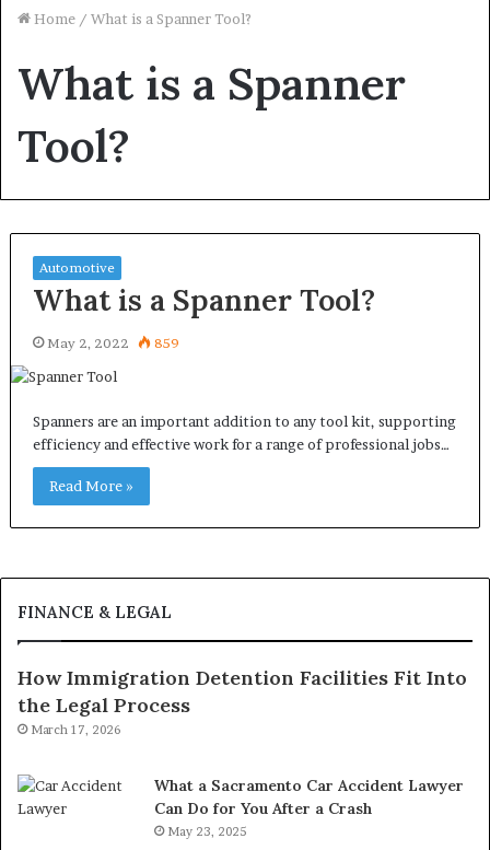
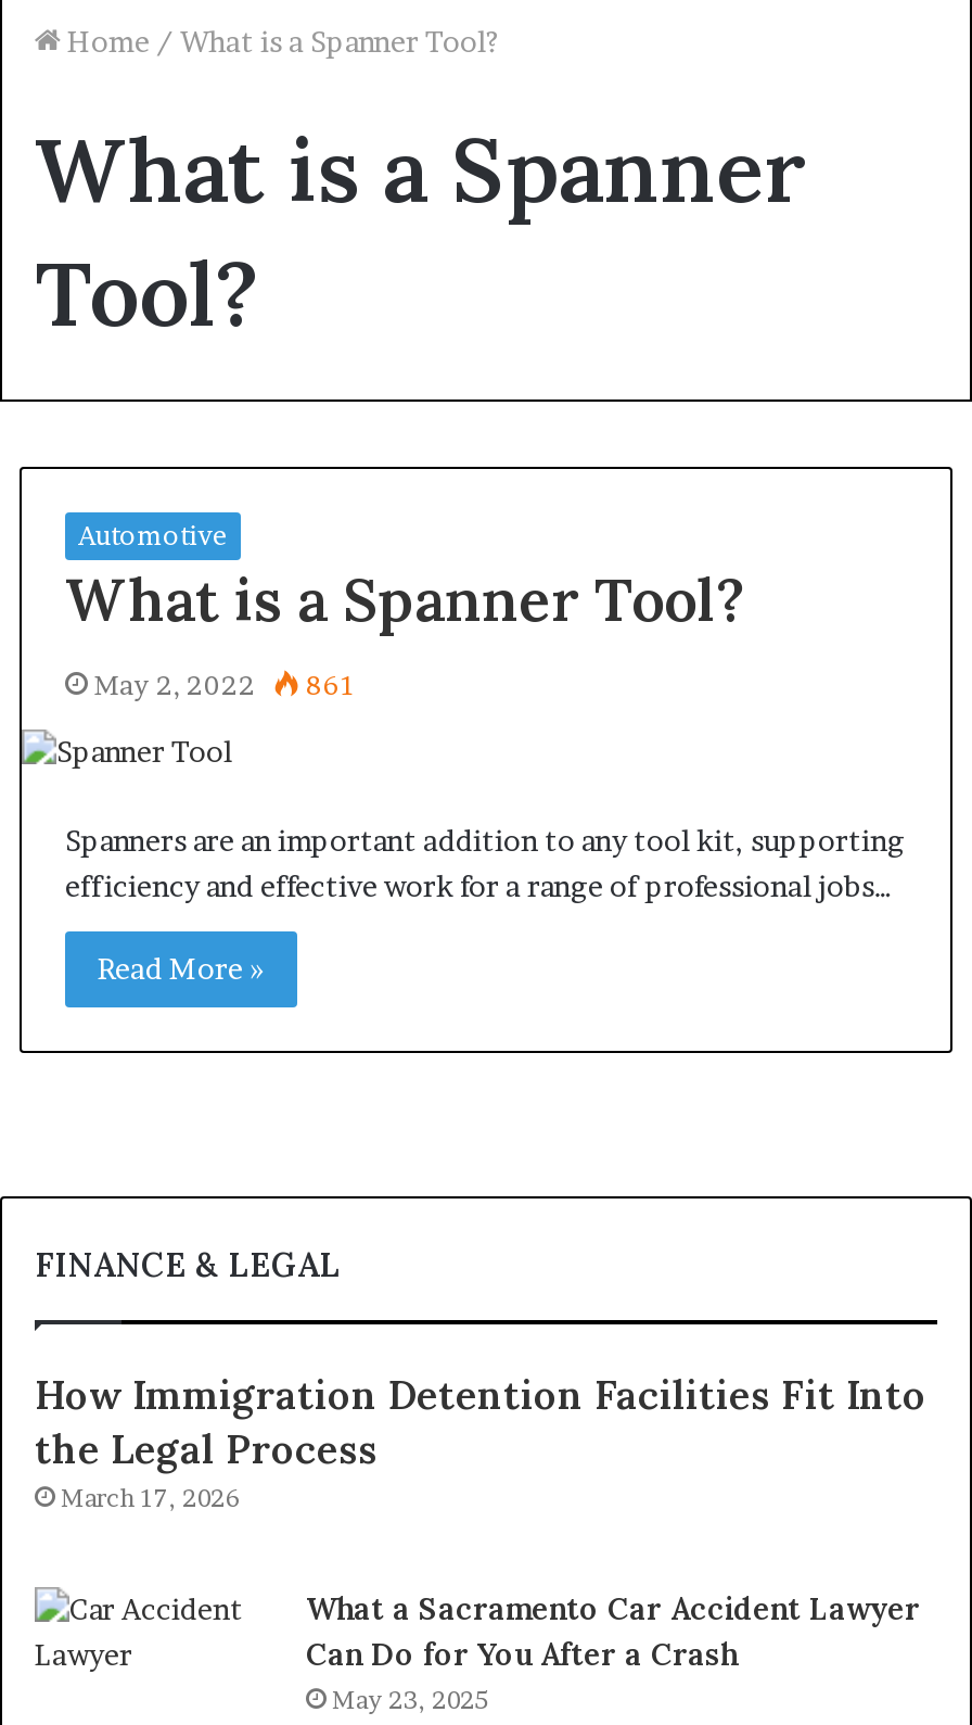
- May 2, 2022 859
+ May 2, 2022 861
